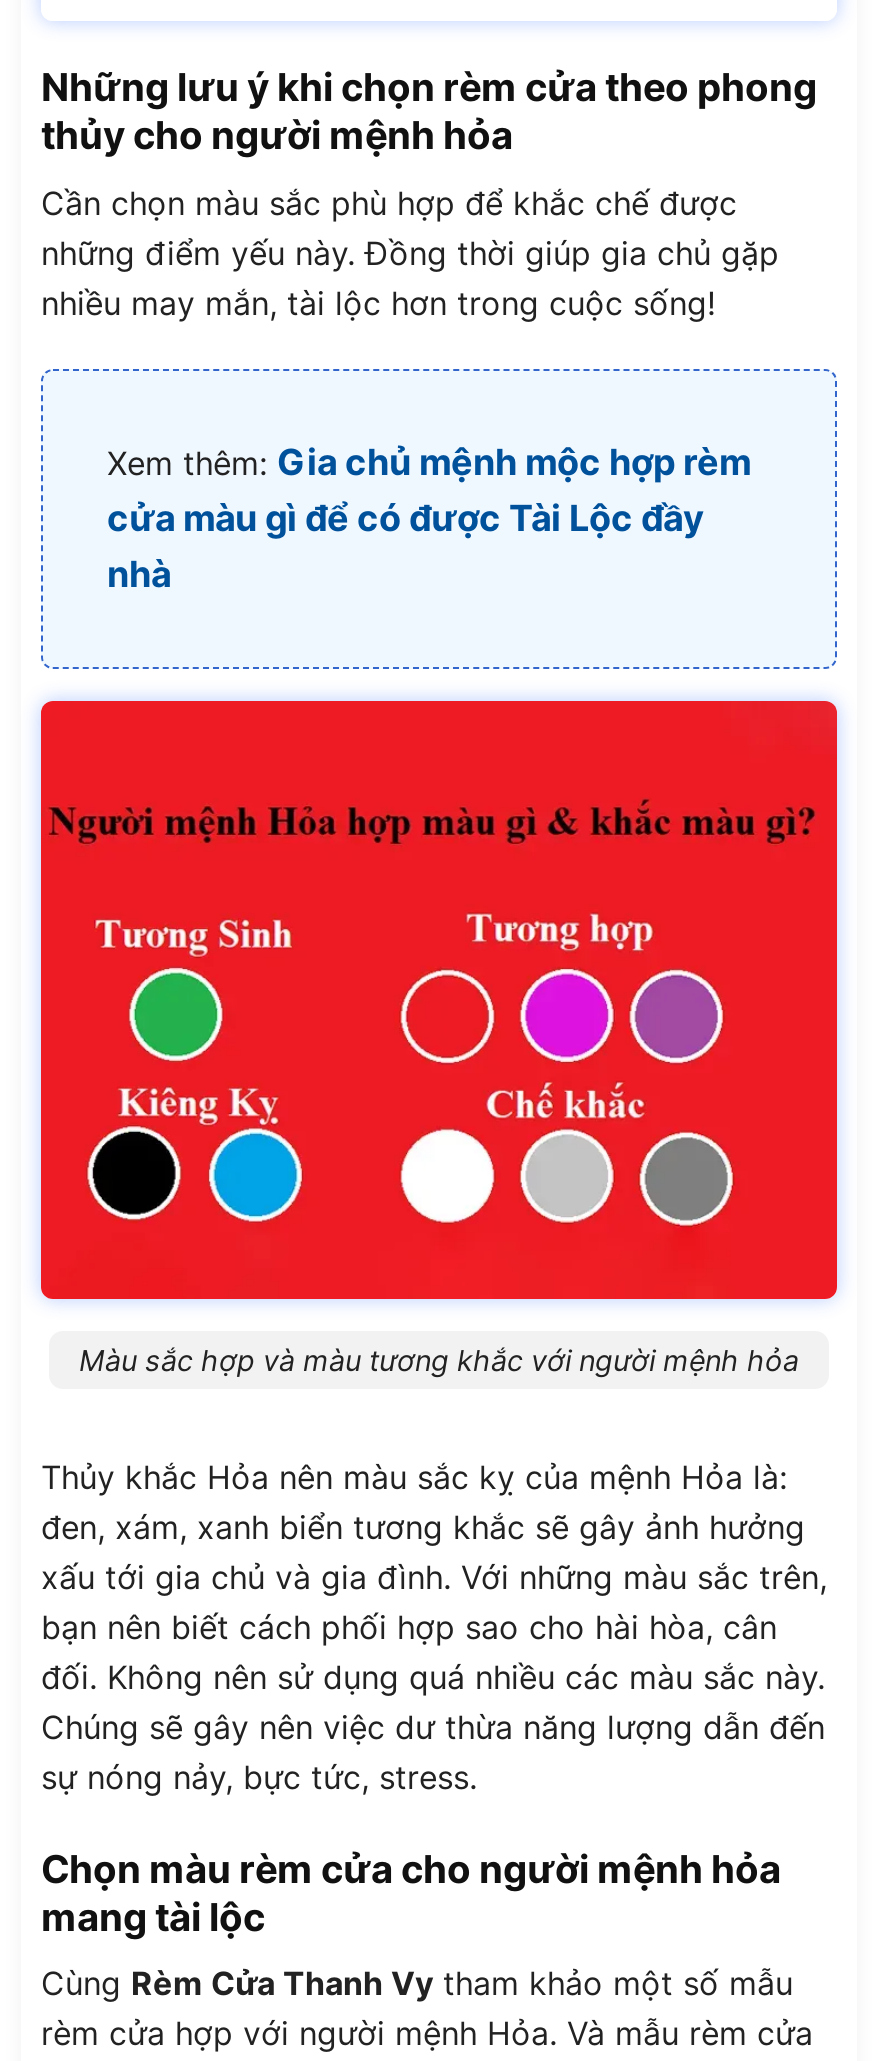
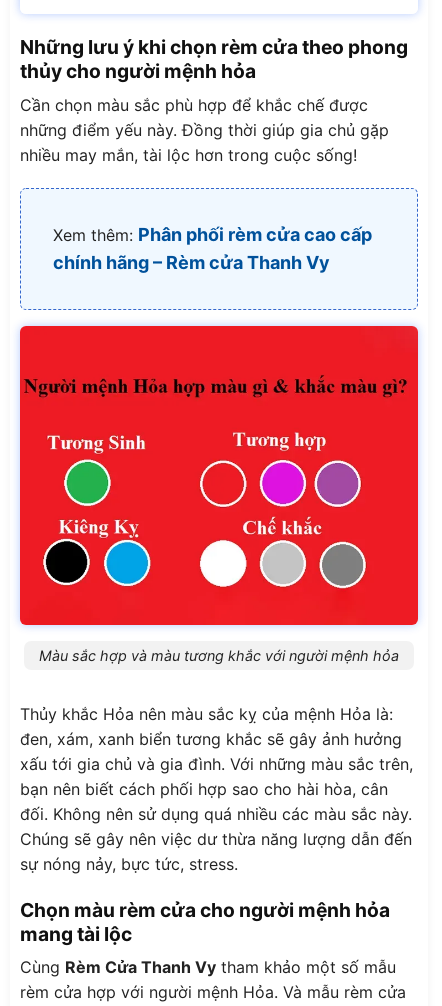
- Xem thêm: Gia chủ mệnh mộc hợp rèm
- cửa màu gì để có được Tài Lộc đầy
- nhà
+ Xem thêm: Phân phối rèm cửa cao cấp
+ chính hãng – Rèm cửa Thanh Vy
